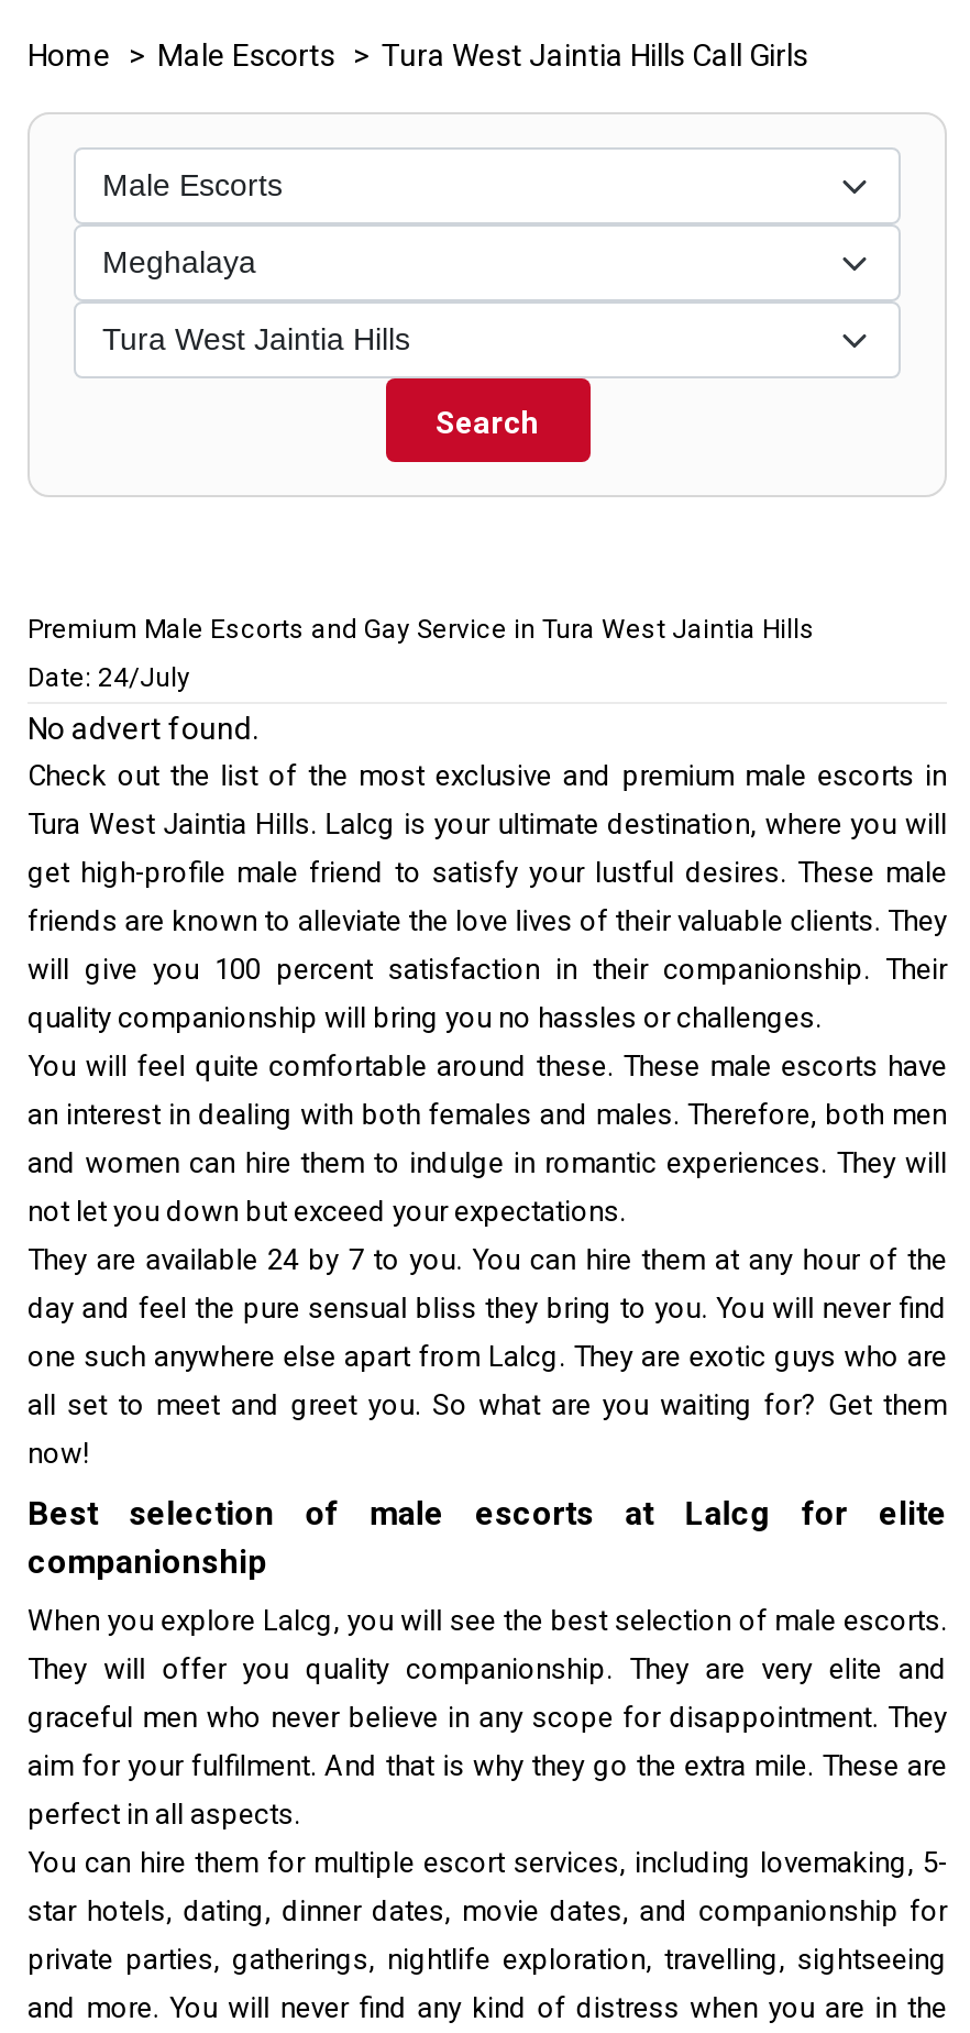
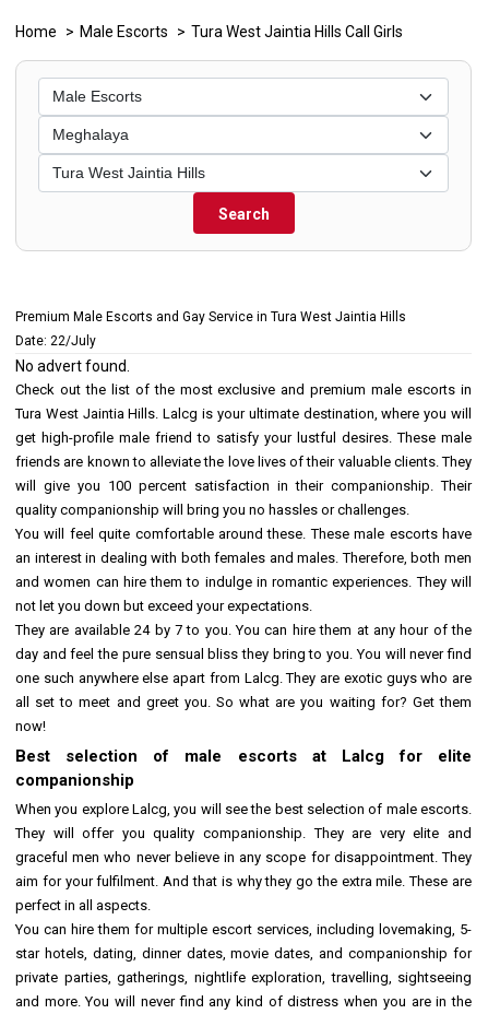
- Date: 24/July
+ Date: 22/July
